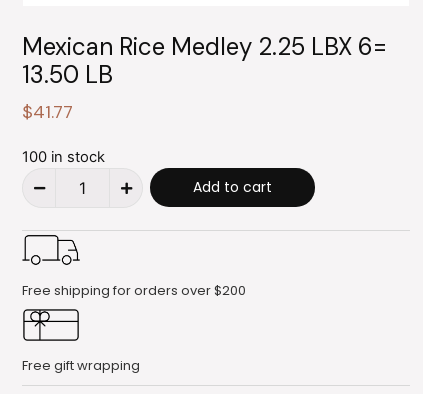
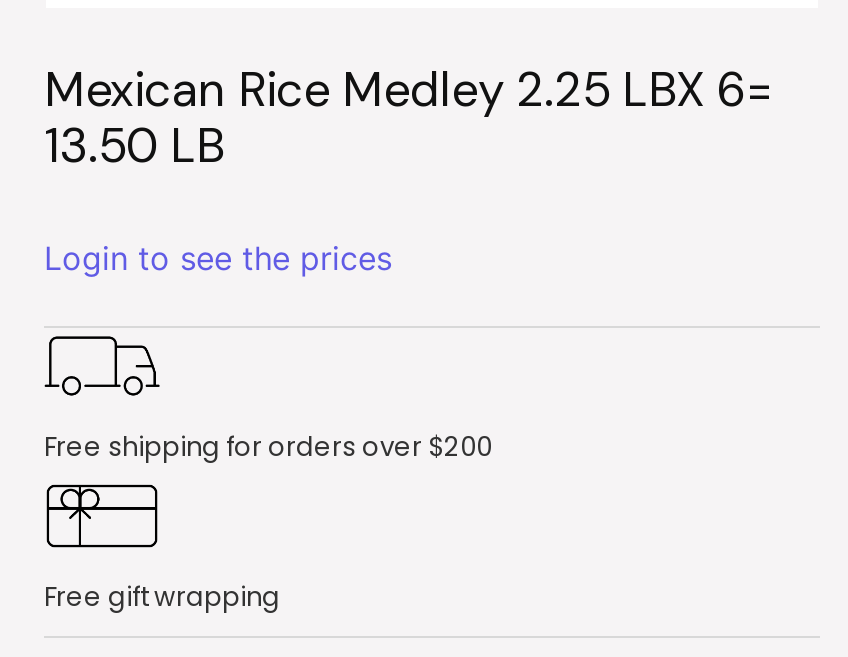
- $41.77
- 100 in stock
- Add to cart
+ Login to see the prices
